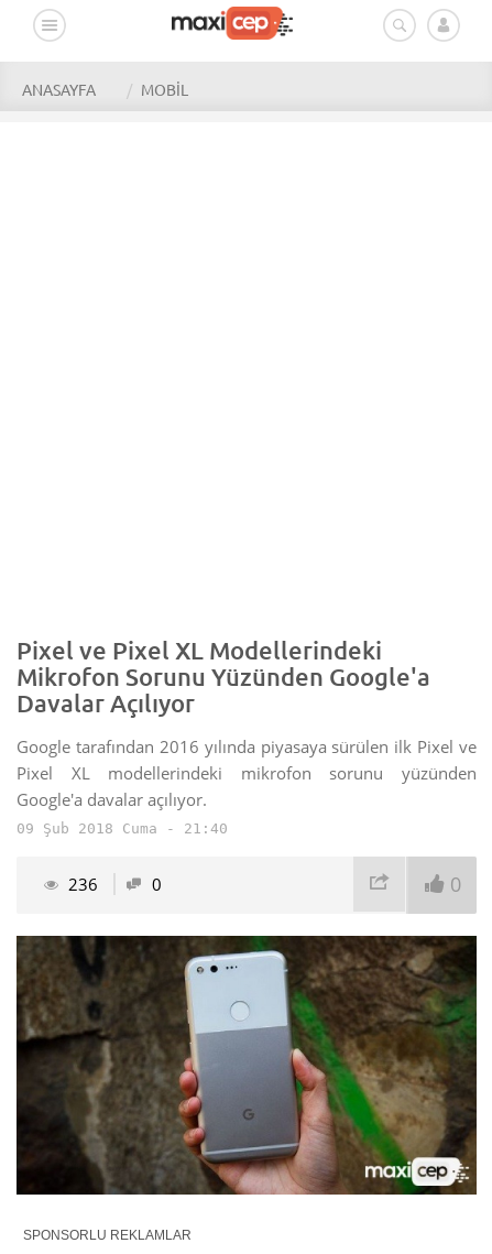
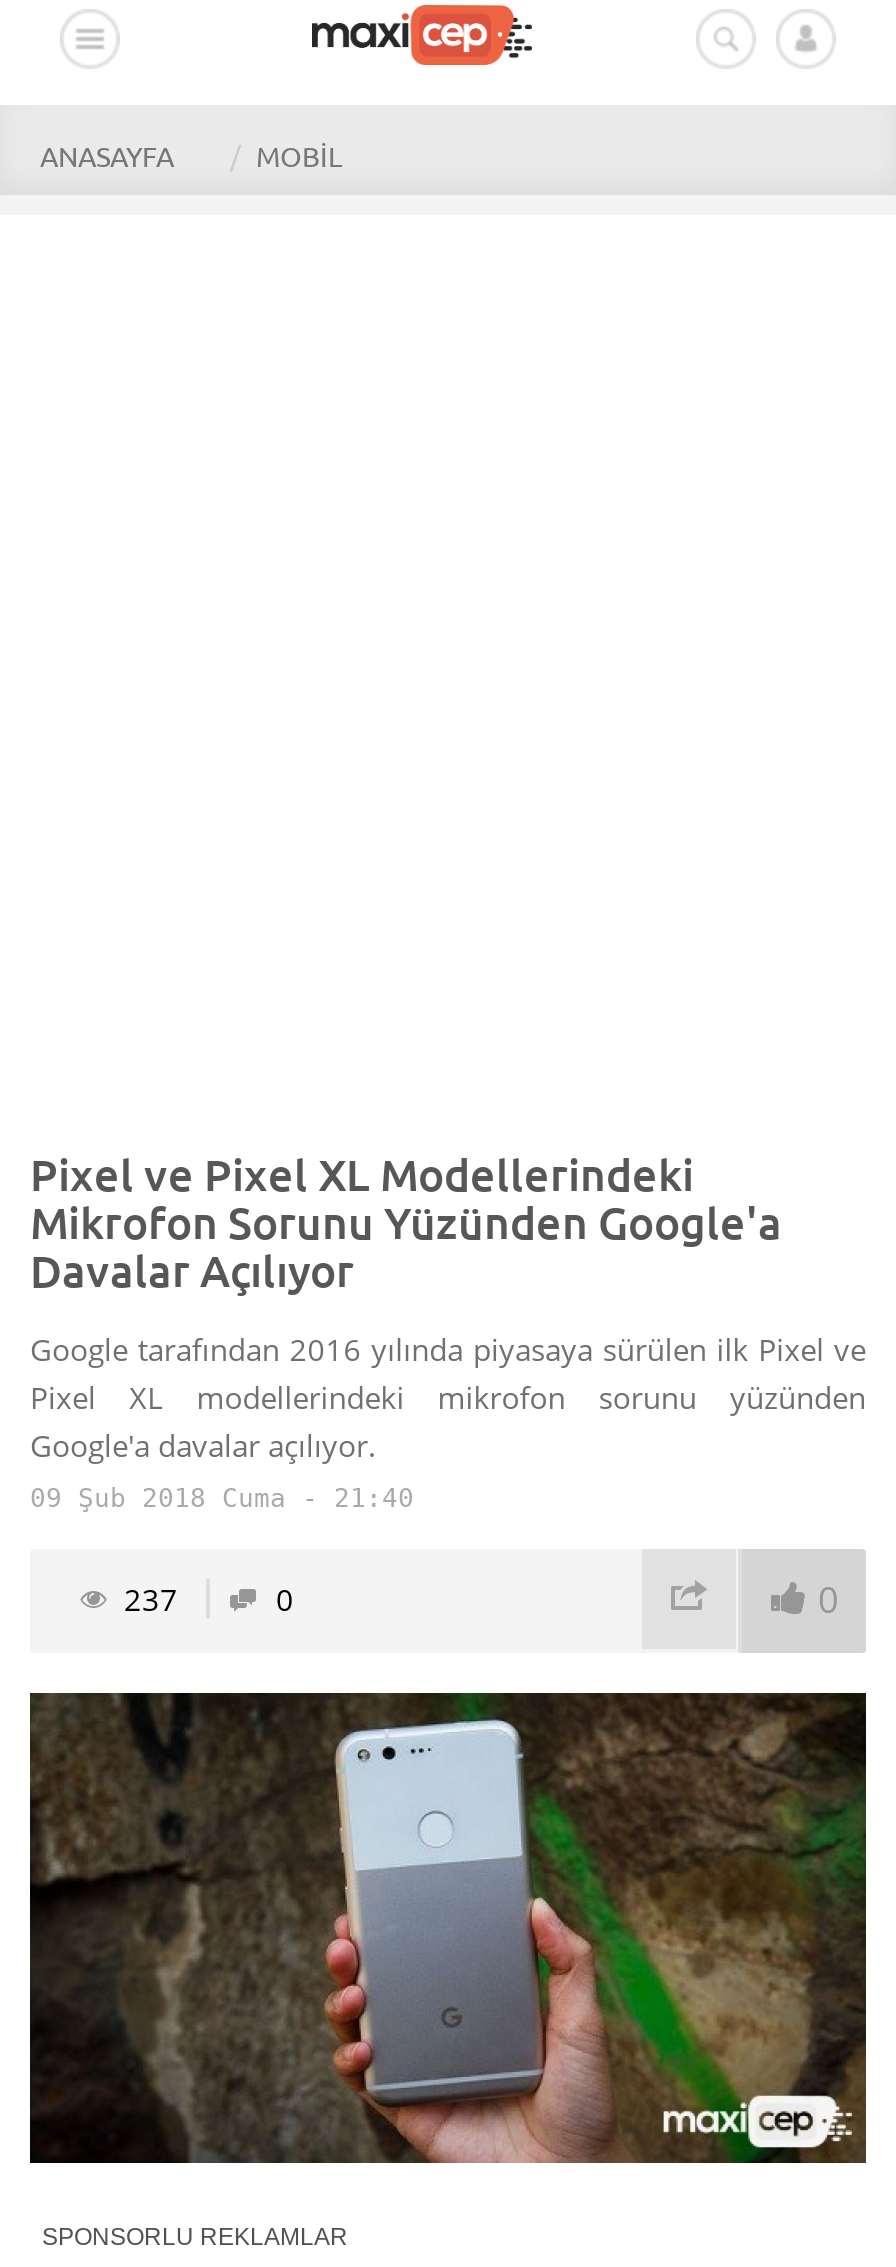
- 236
+ 237
